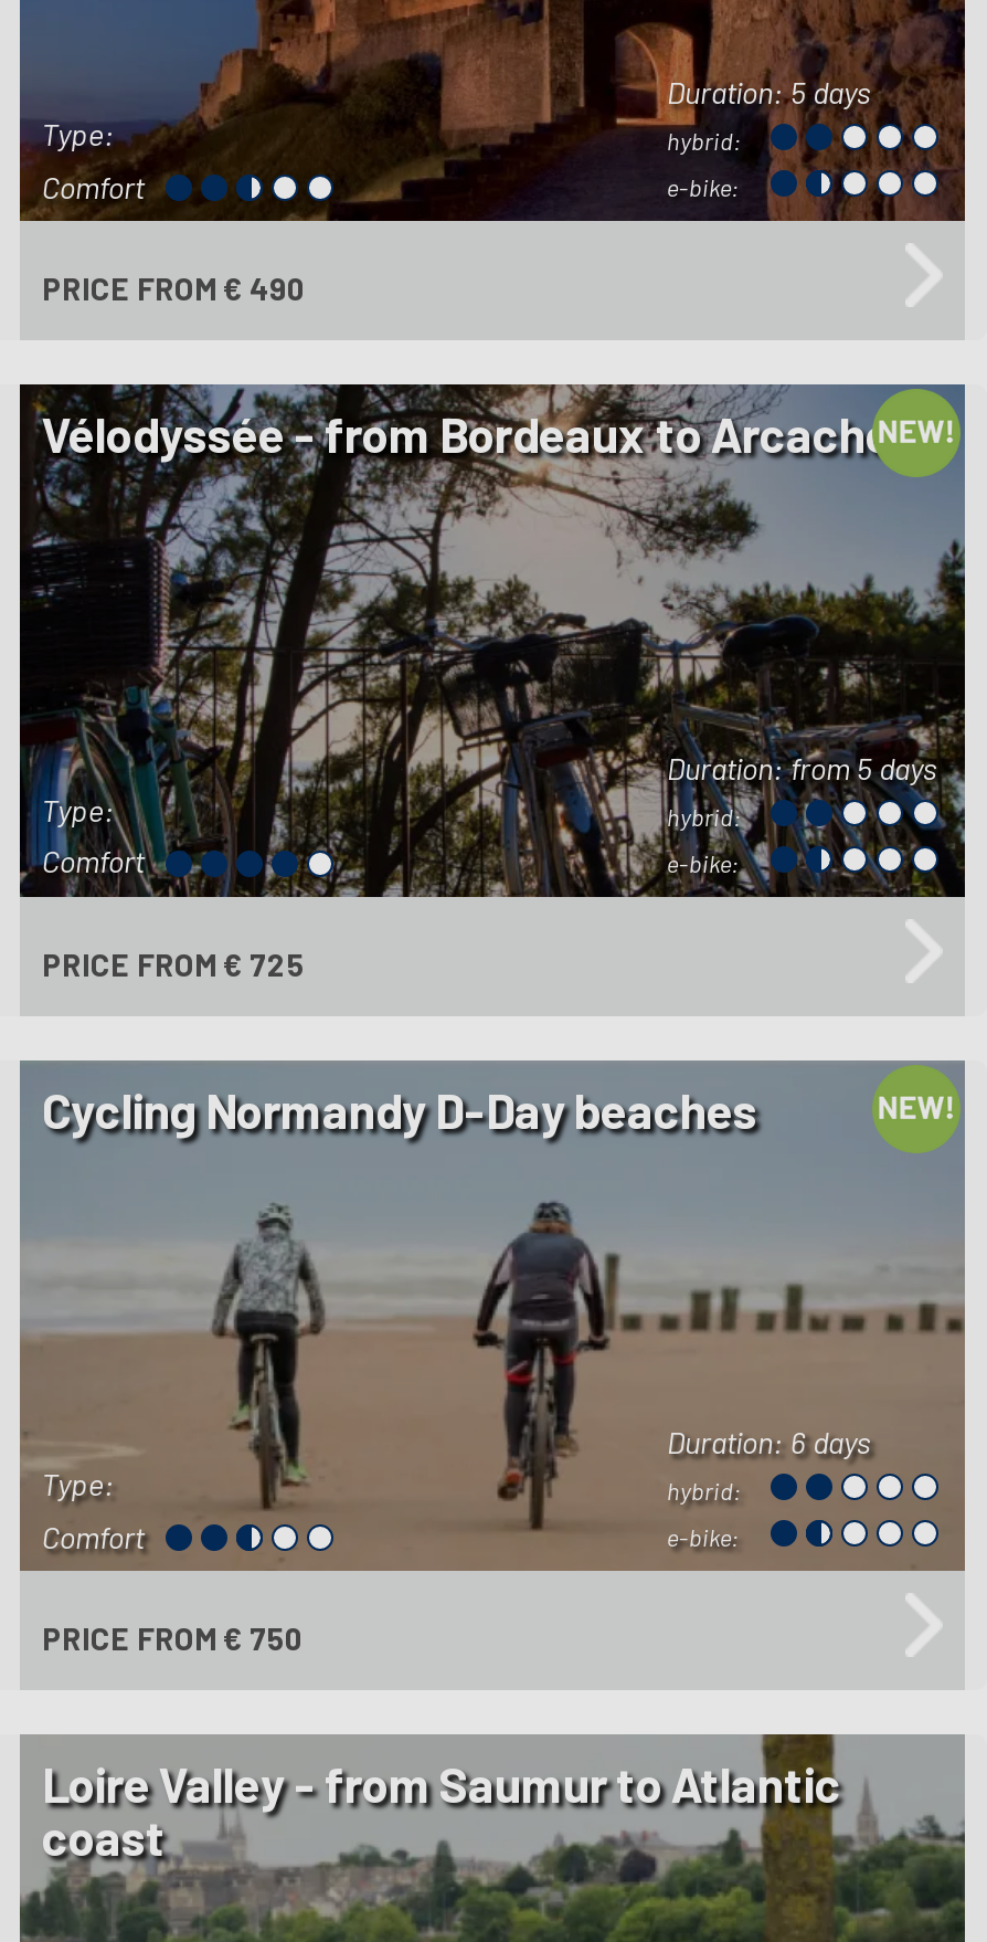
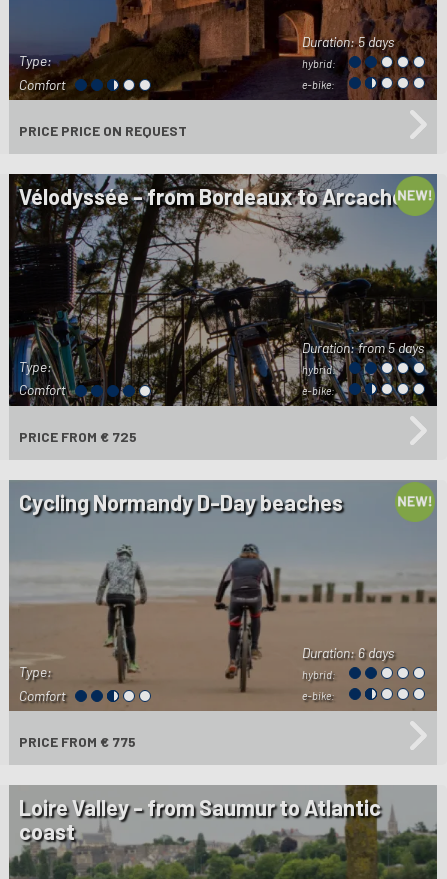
- PRICE FROM € 490
+ PRICE PRICE ON REQUEST

- PRICE FROM € 750
+ PRICE FROM € 775
